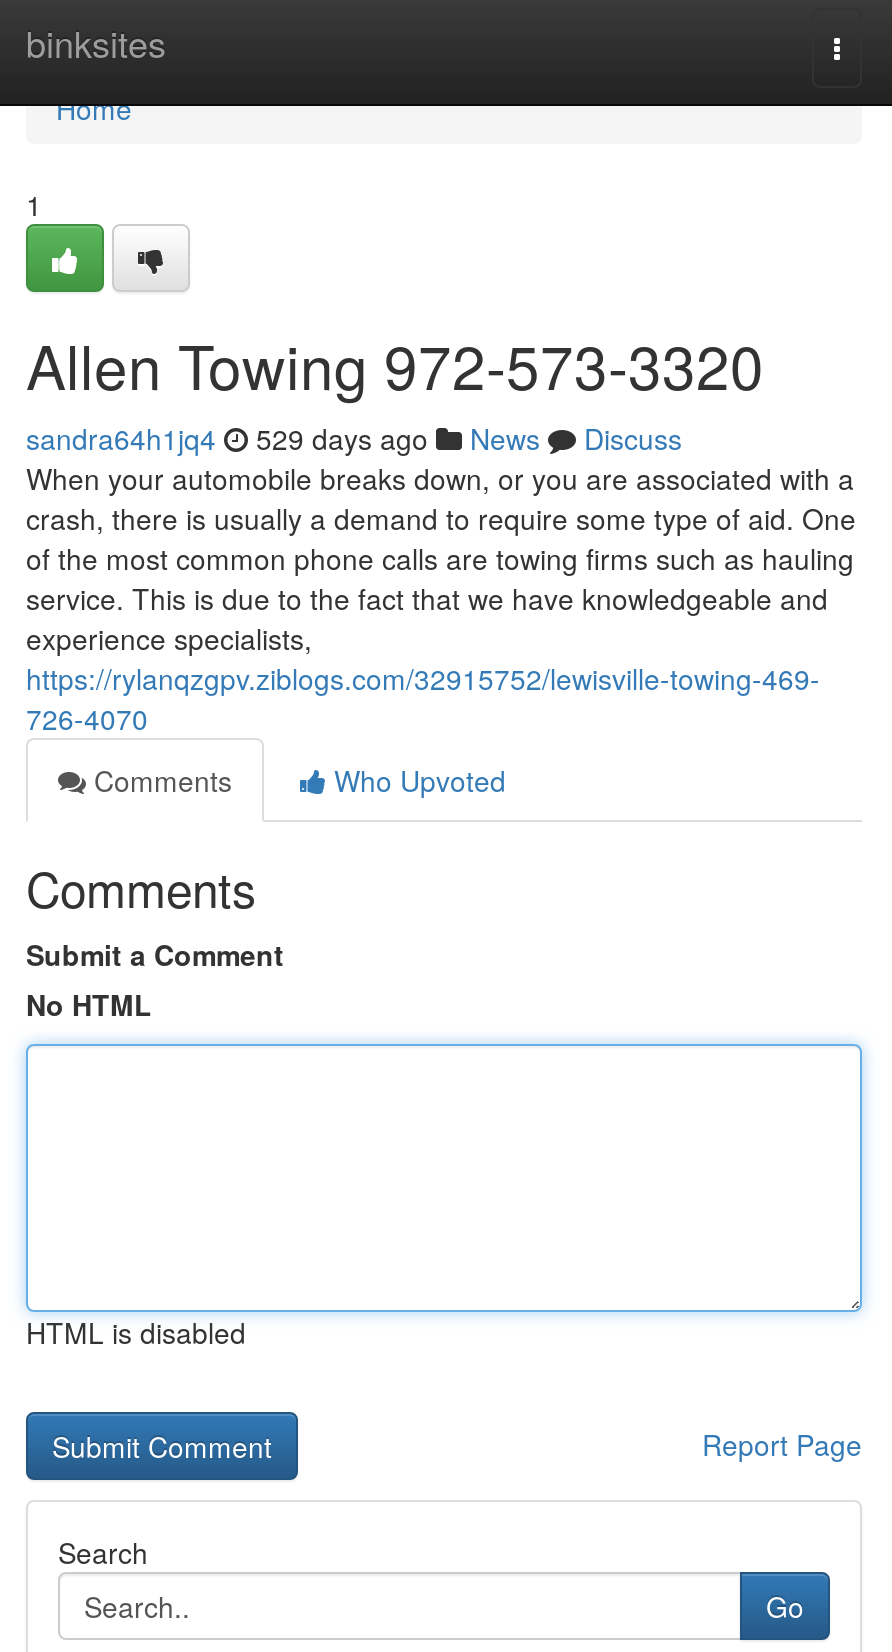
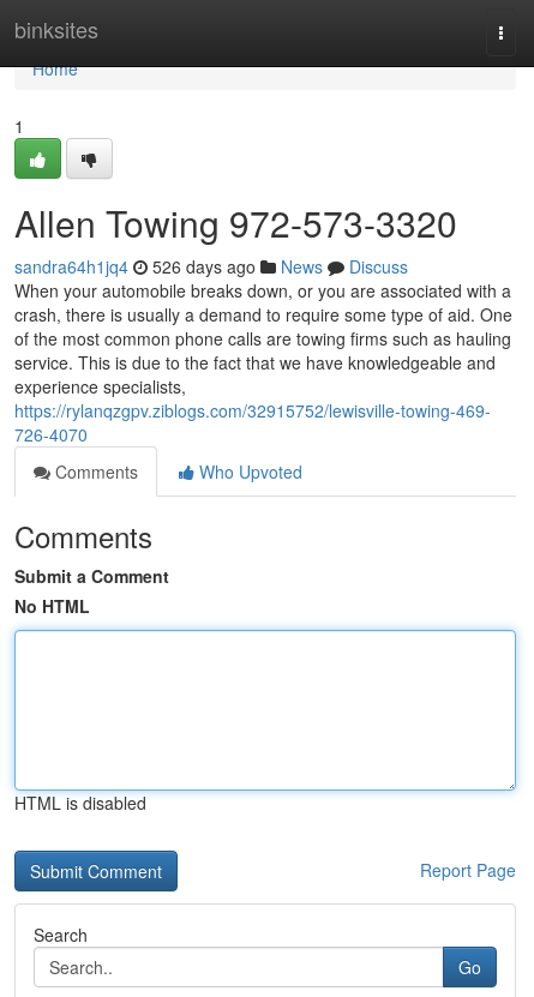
- sandra64h1jq4 529 days ago News Discuss
+ sandra64h1jq4 526 days ago News Discuss
